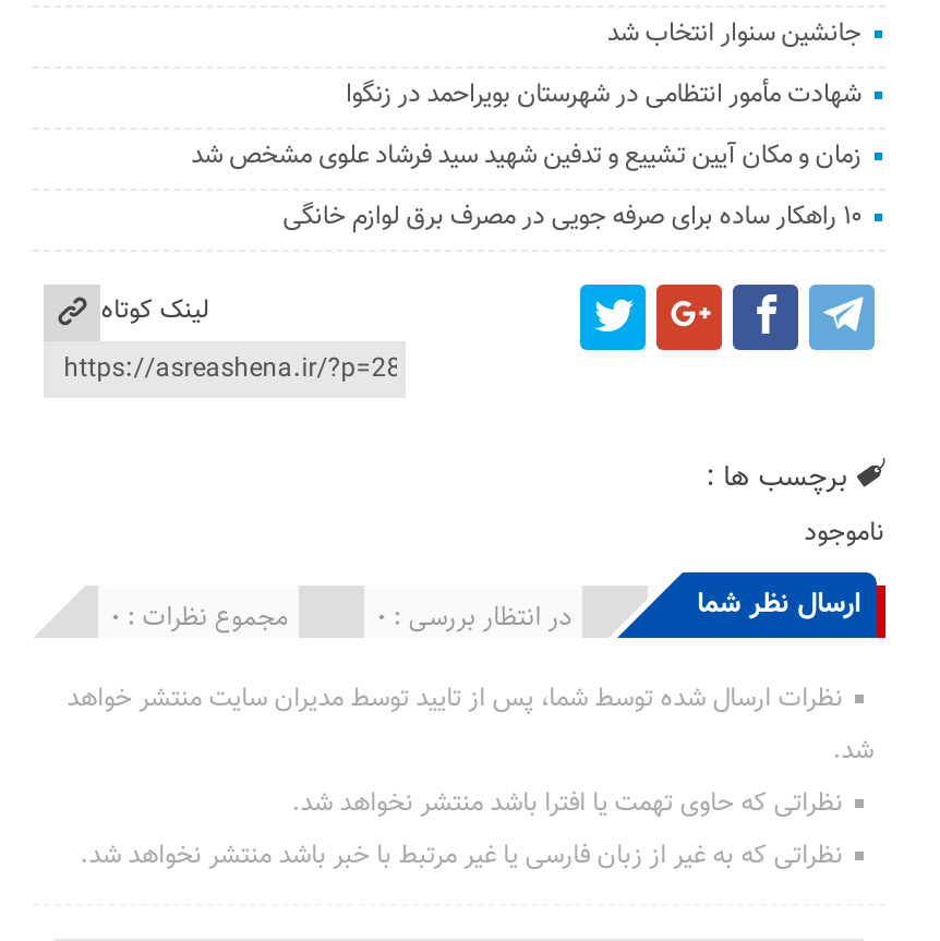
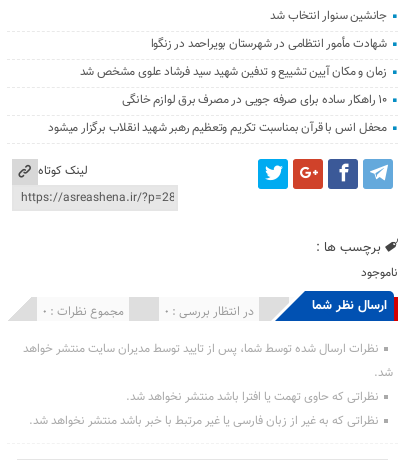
+ محفل انس با قرآن بمناسبت تکریم وتعظیم رهبر شهید انقلاب برگزار میشود
